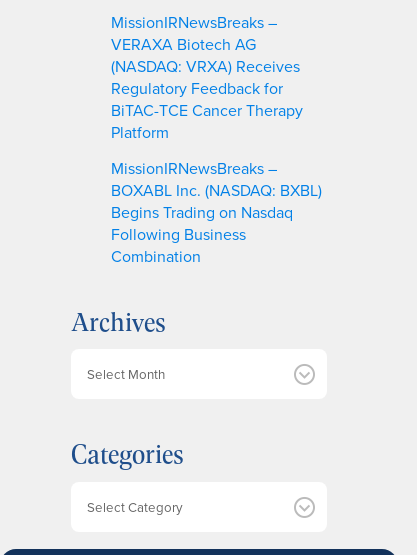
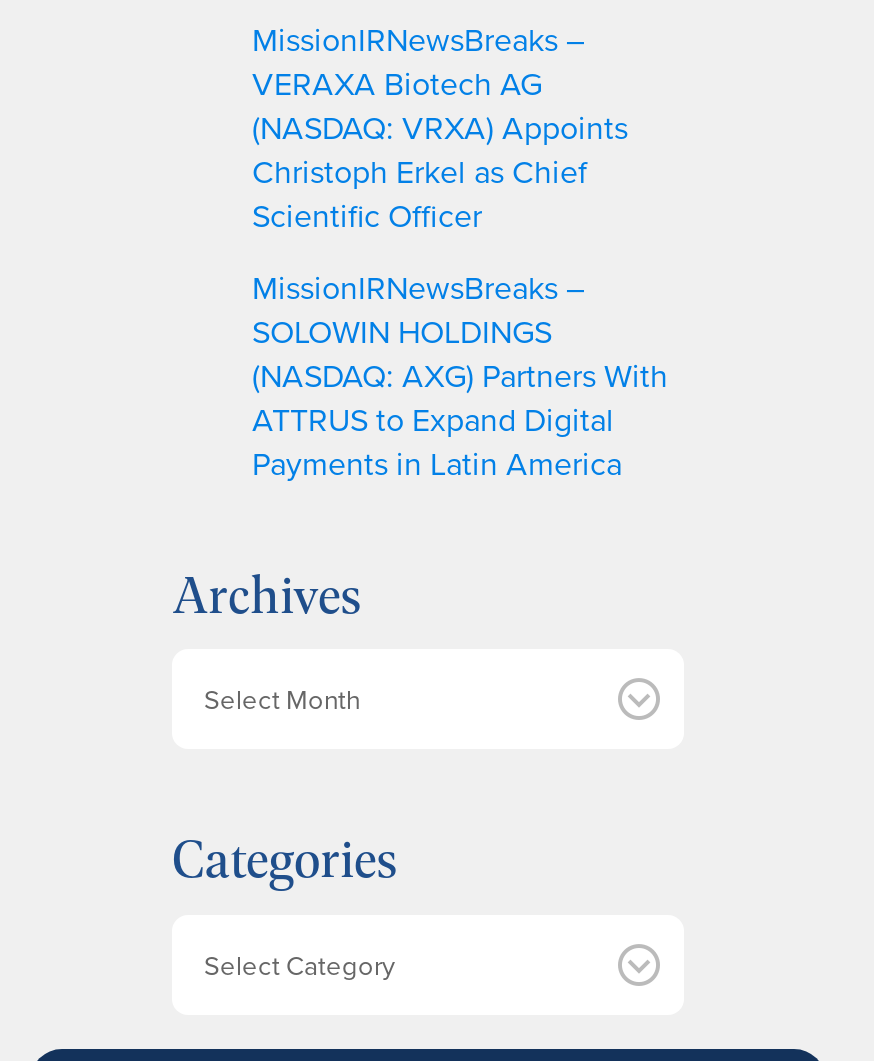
- (NASDAQ: VRXA) Receives
- Regulatory Feedback for
- BiTAC-TCE Cancer Therapy
- Platform
+ (NASDAQ: VRXA) Appoints
+ Christoph Erkel as Chief
+ Scientific Officer

- BOXABL Inc. (NASDAQ: BXBL)
- Begins Trading on Nasdaq
- Following Business
- Combination
+ SOLOWIN HOLDINGS
+ (NASDAQ: AXG) Partners With
+ ATTRUS to Expand Digital
+ Payments in Latin America
